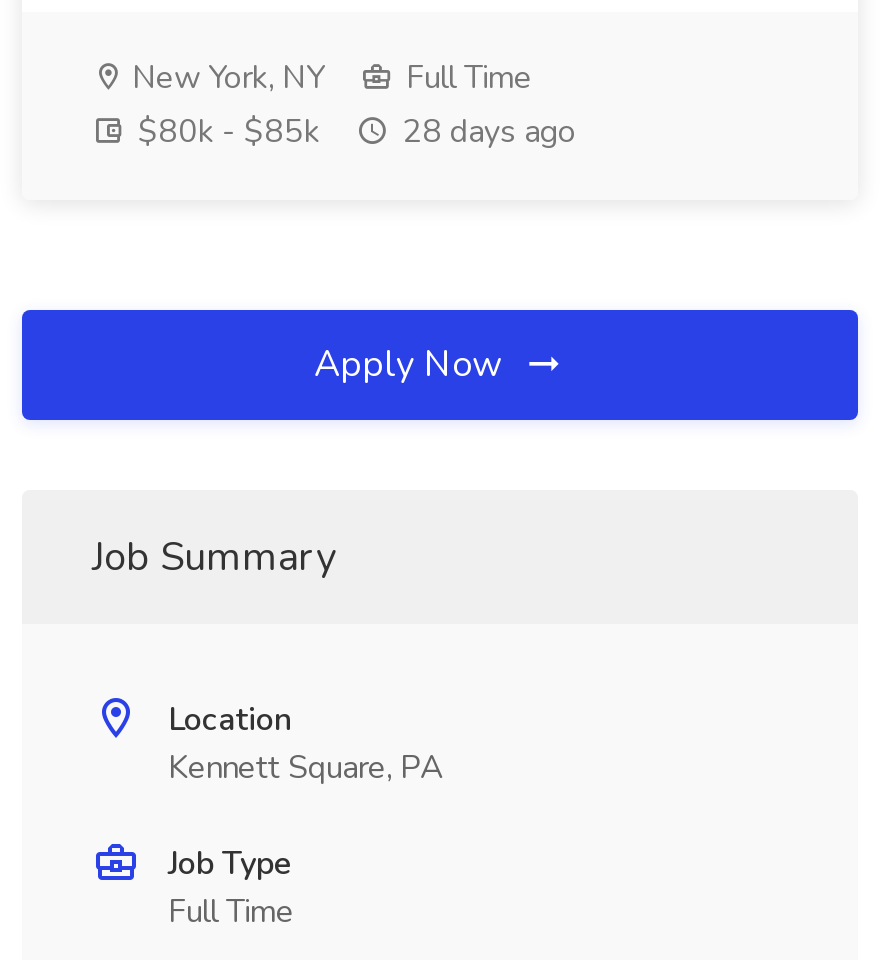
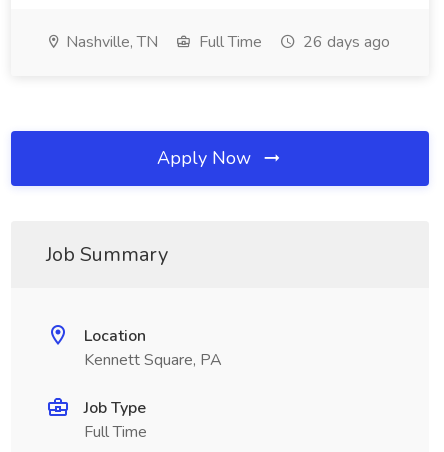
- New York, NY
+ Nashville, TN

- $80k - $85k
- 28 days ago
+ 26 days ago
